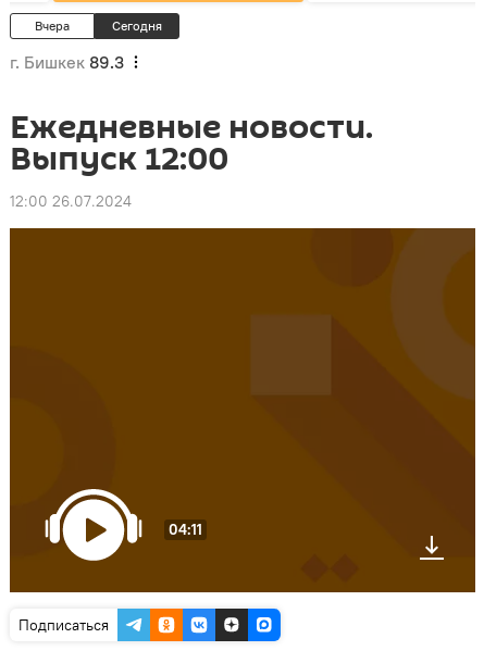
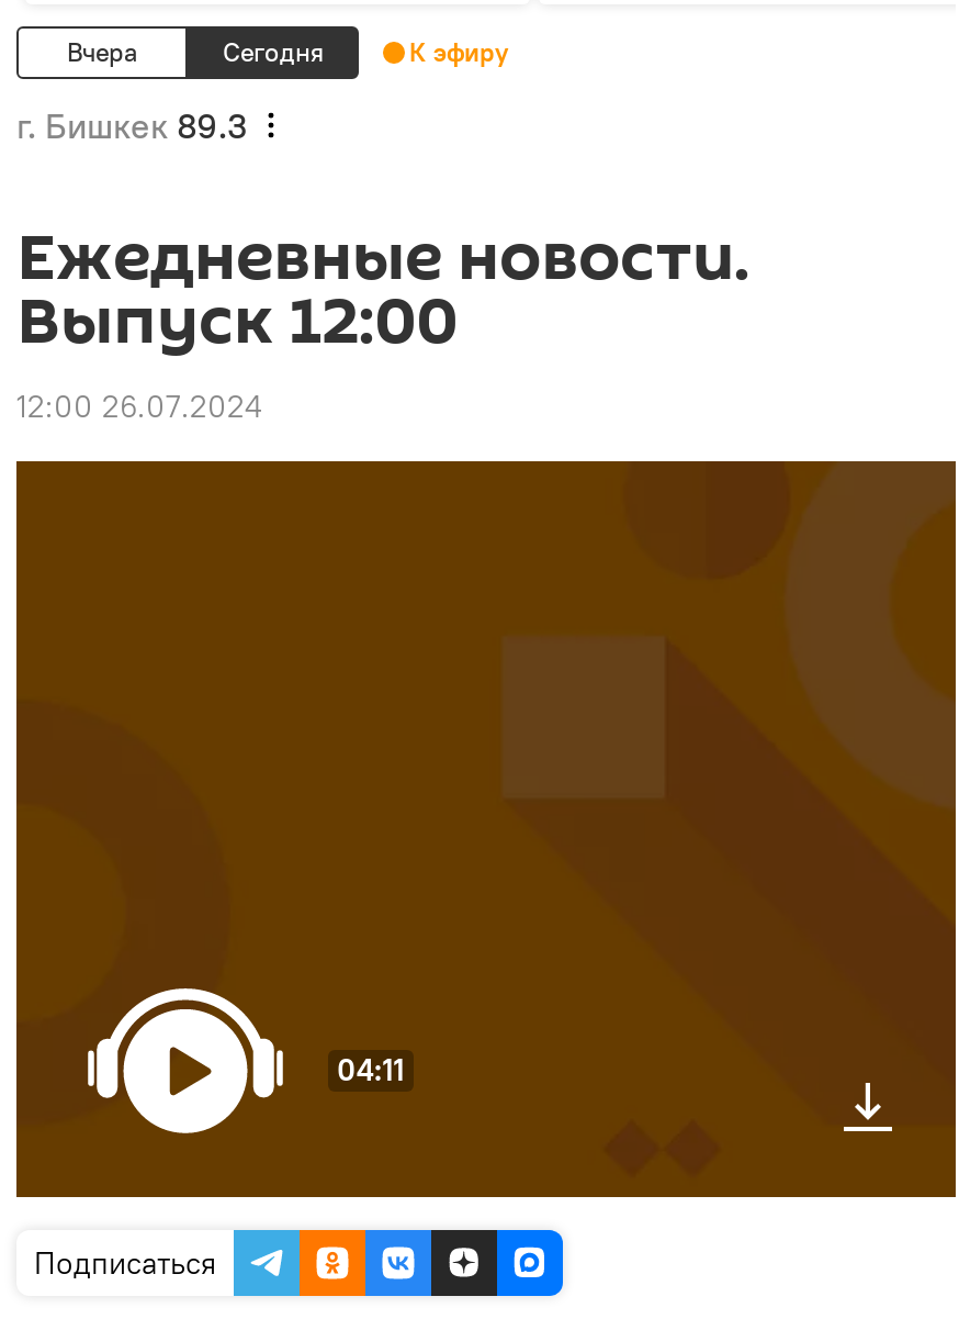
+ К эфиру
